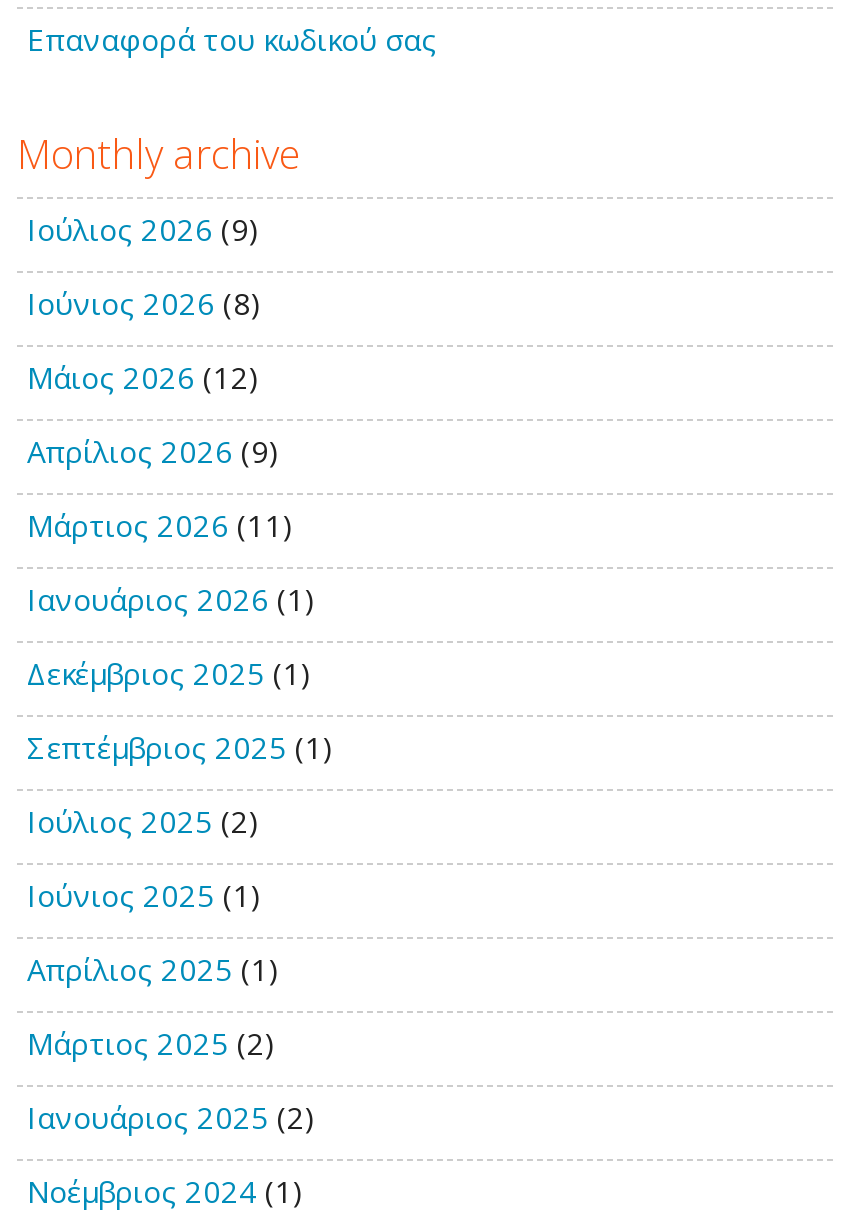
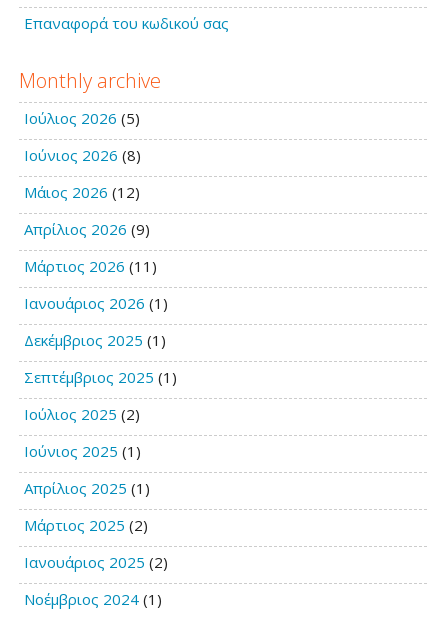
- Ιούλιος 2026 (9)
+ Ιούλιος 2026 (5)
